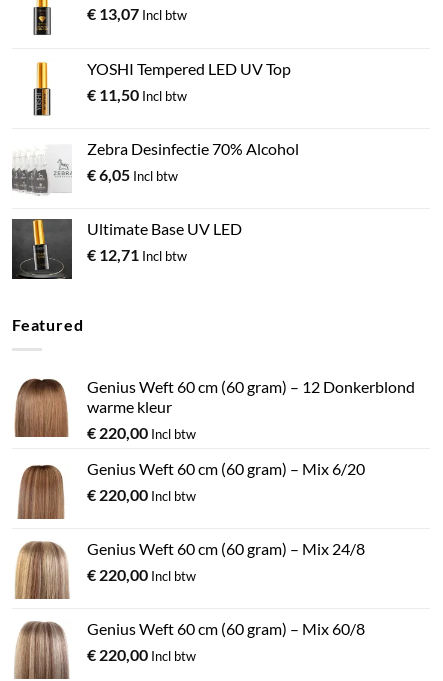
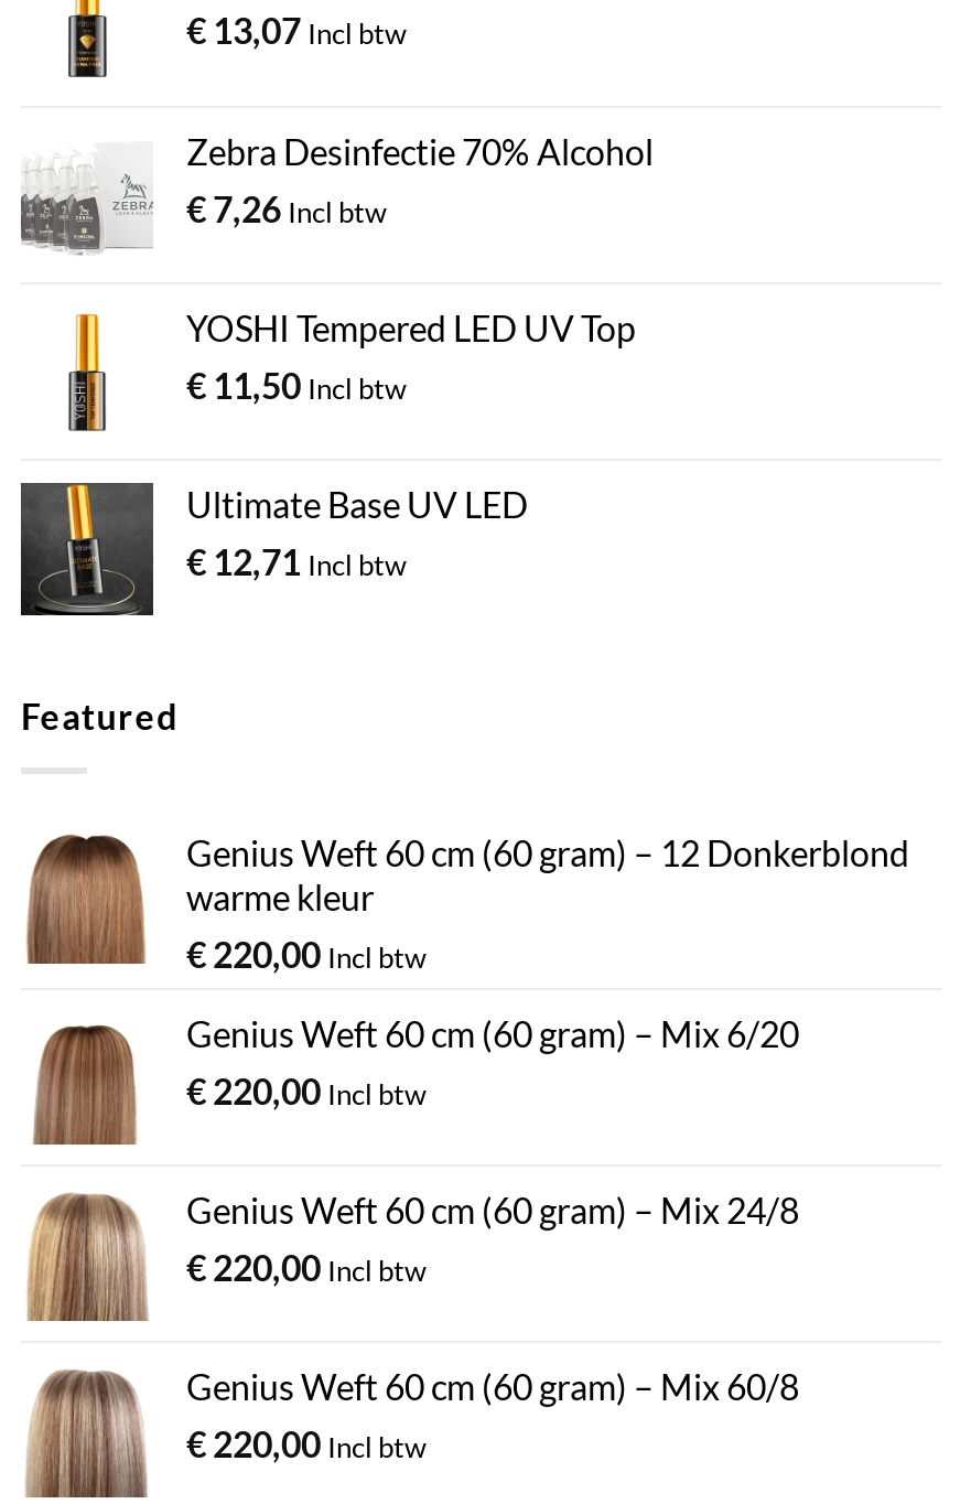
+ €7,26 Incl btw

moved down: YOSHI Tempered LED UV Top | €11,50 Incl btw

moved up: [image] | Zebra Desinfectie 70% Alcohol

- €6,05 Incl btw
